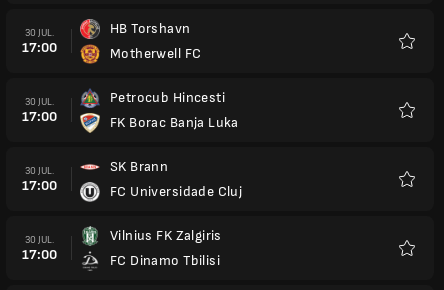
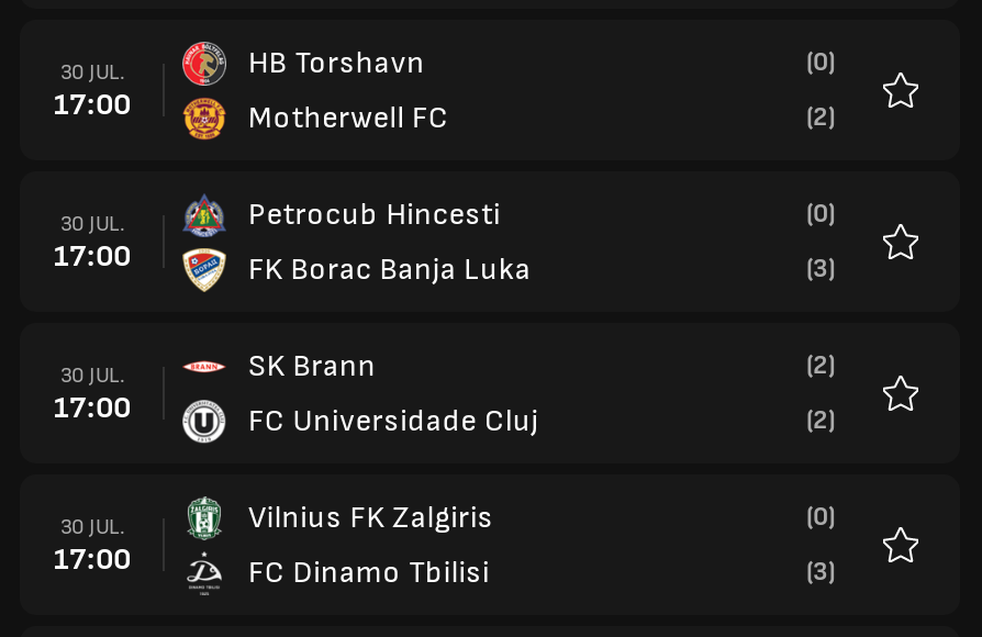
+ (0)
+ (2)

+ (0)
+ (3)

+ (2)
+ (2)

+ (0)
+ (3)
